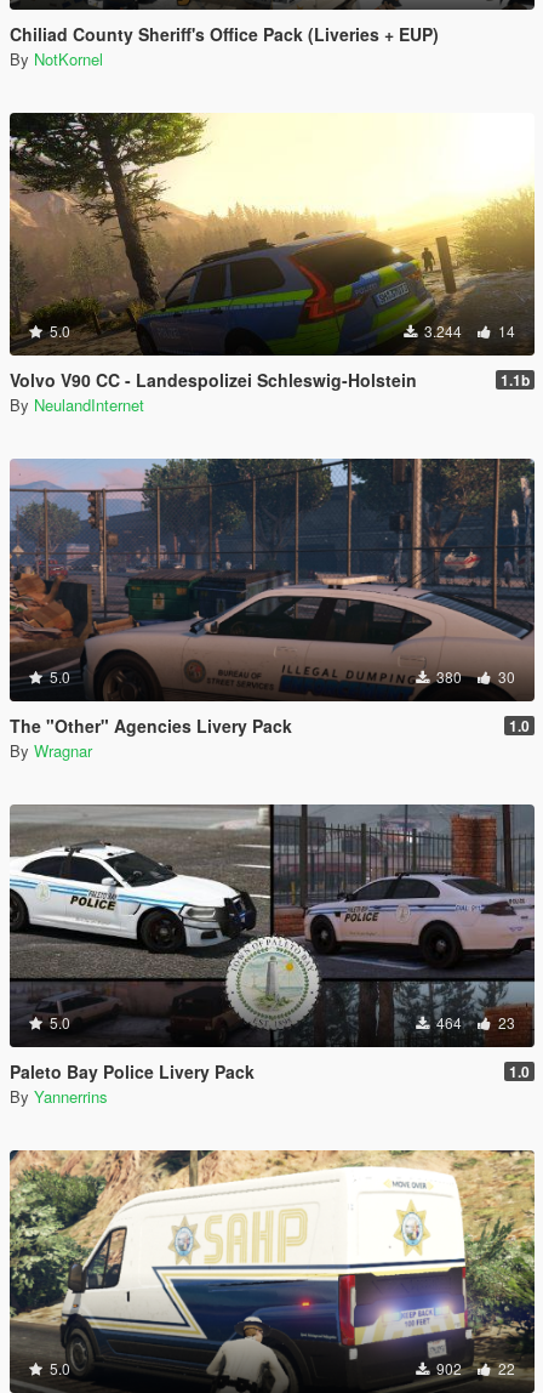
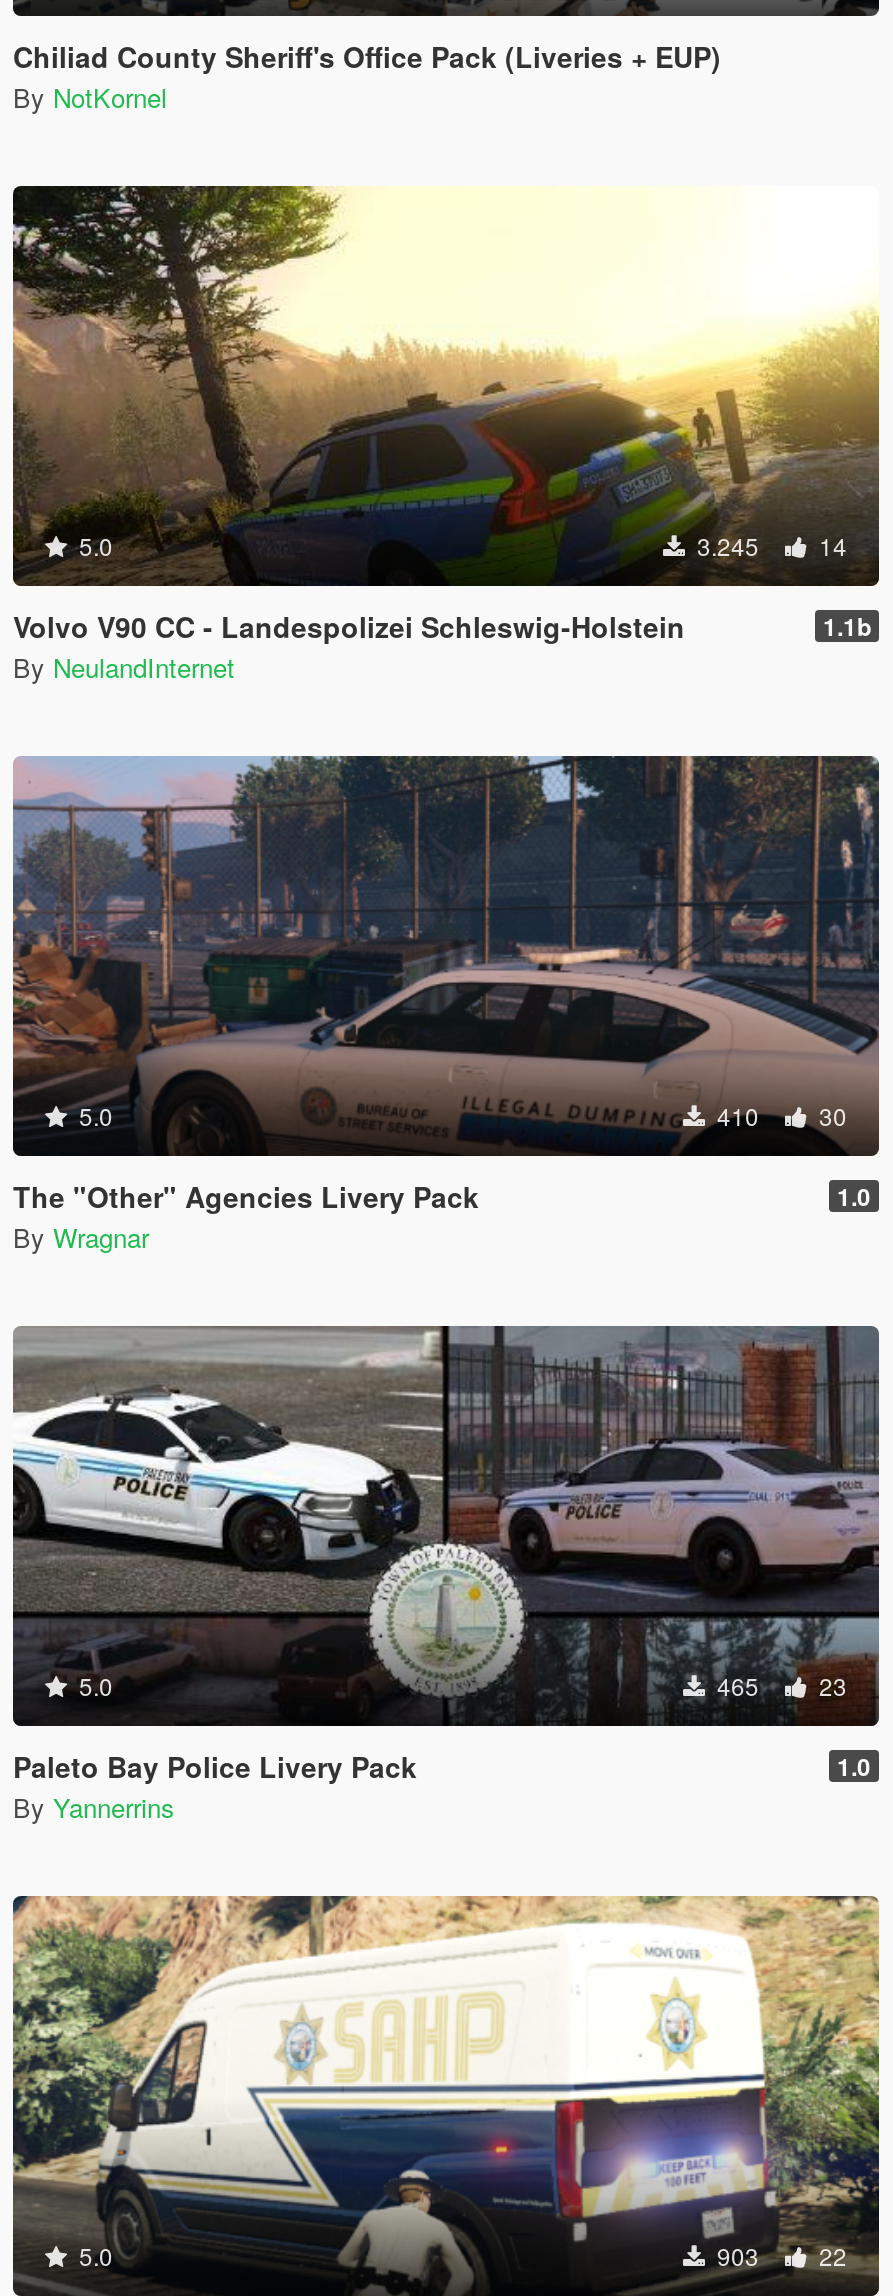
- 3.244 14
+ 3.245 14

- 380 30
+ 410 30

- 464 23
+ 465 23

- 902 22
+ 903 22
